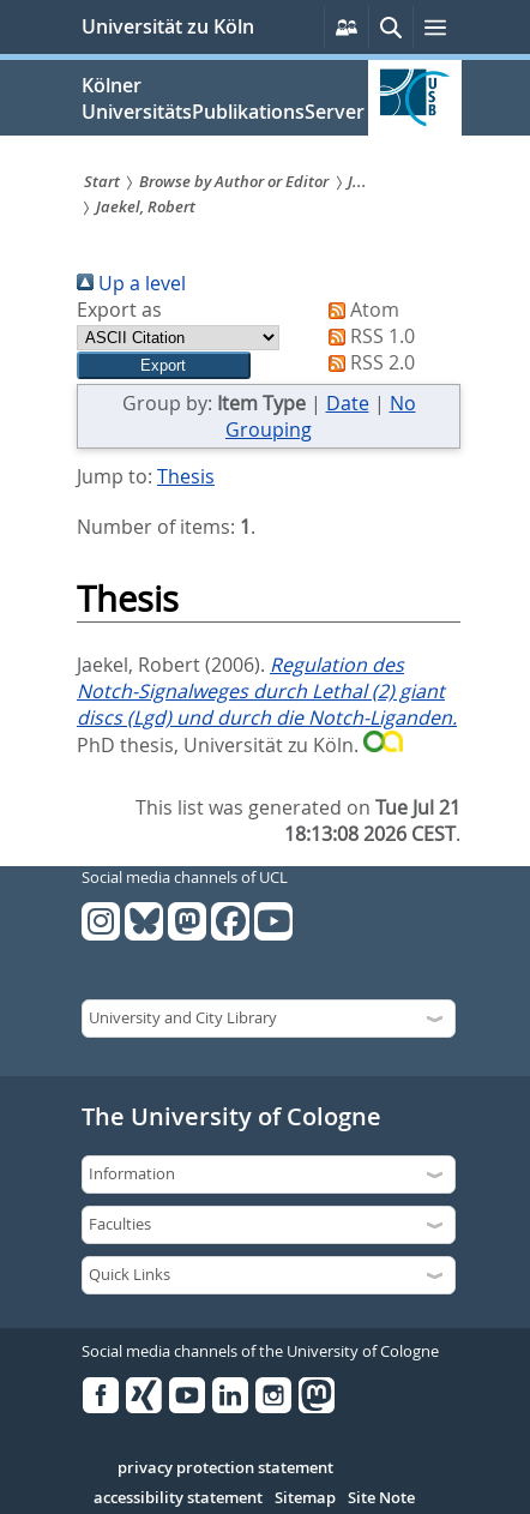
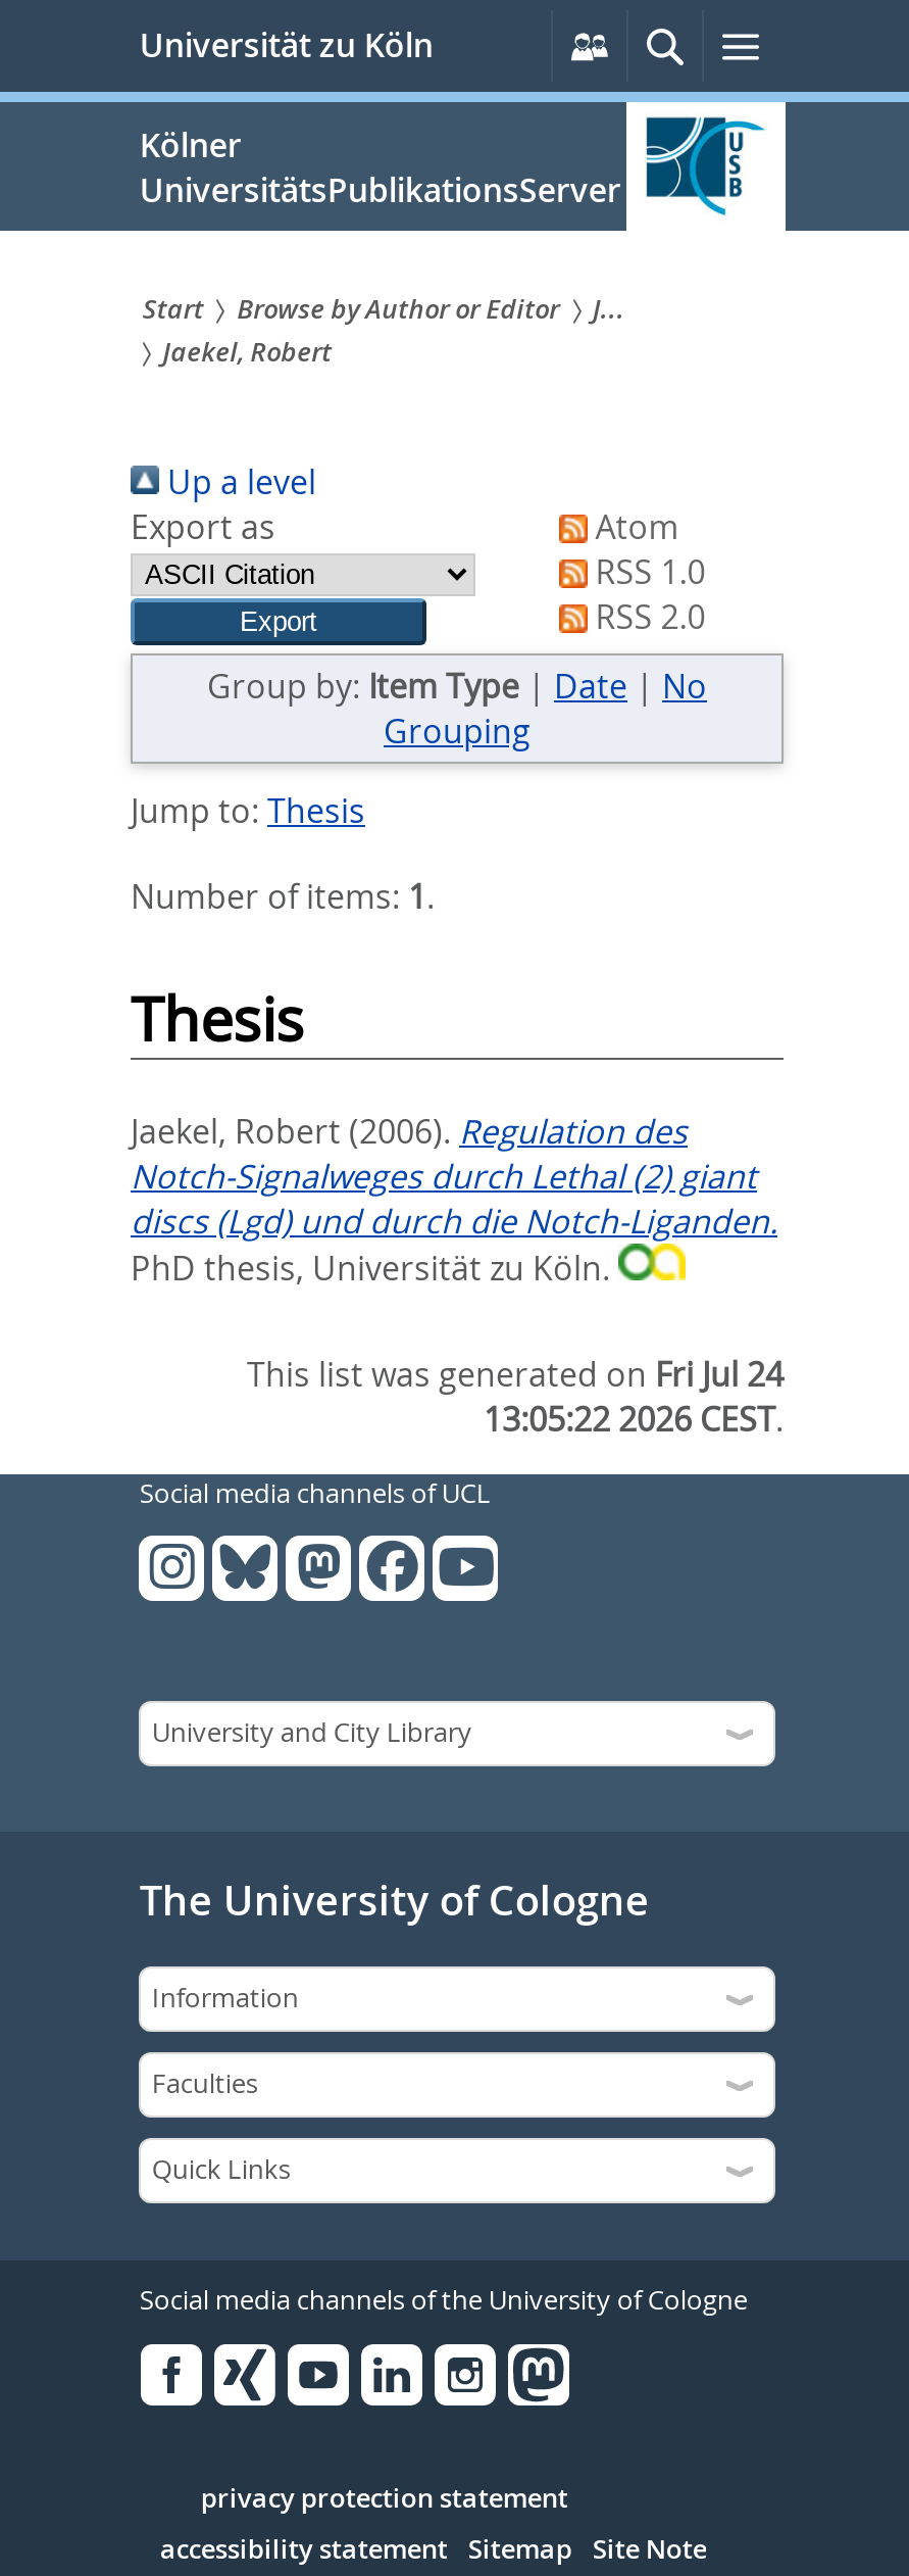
- This list was generated on Tue Jul 21
+ This list was generated on Fri Jul 24

- 18:13:08 2026 CEST.
+ 13:05:22 2026 CEST.
